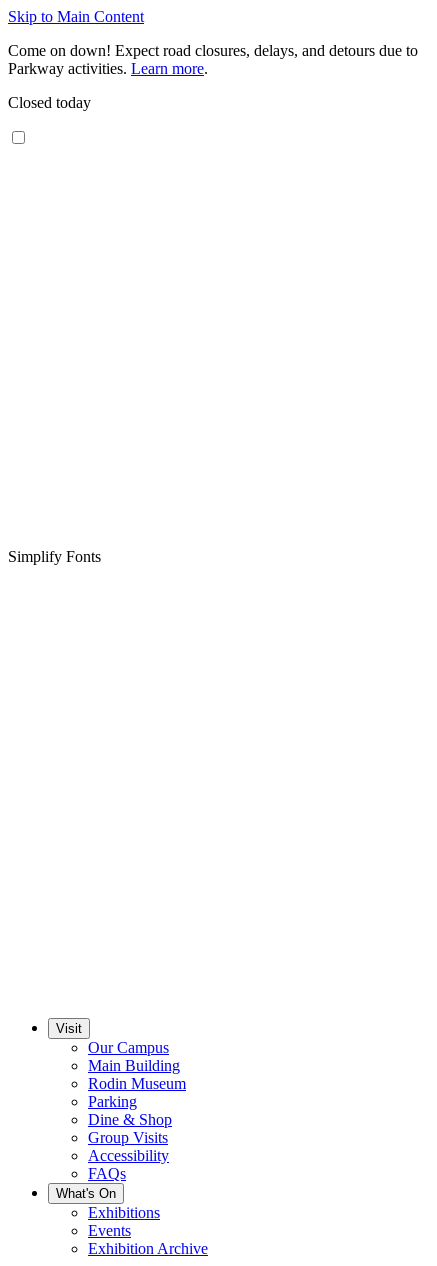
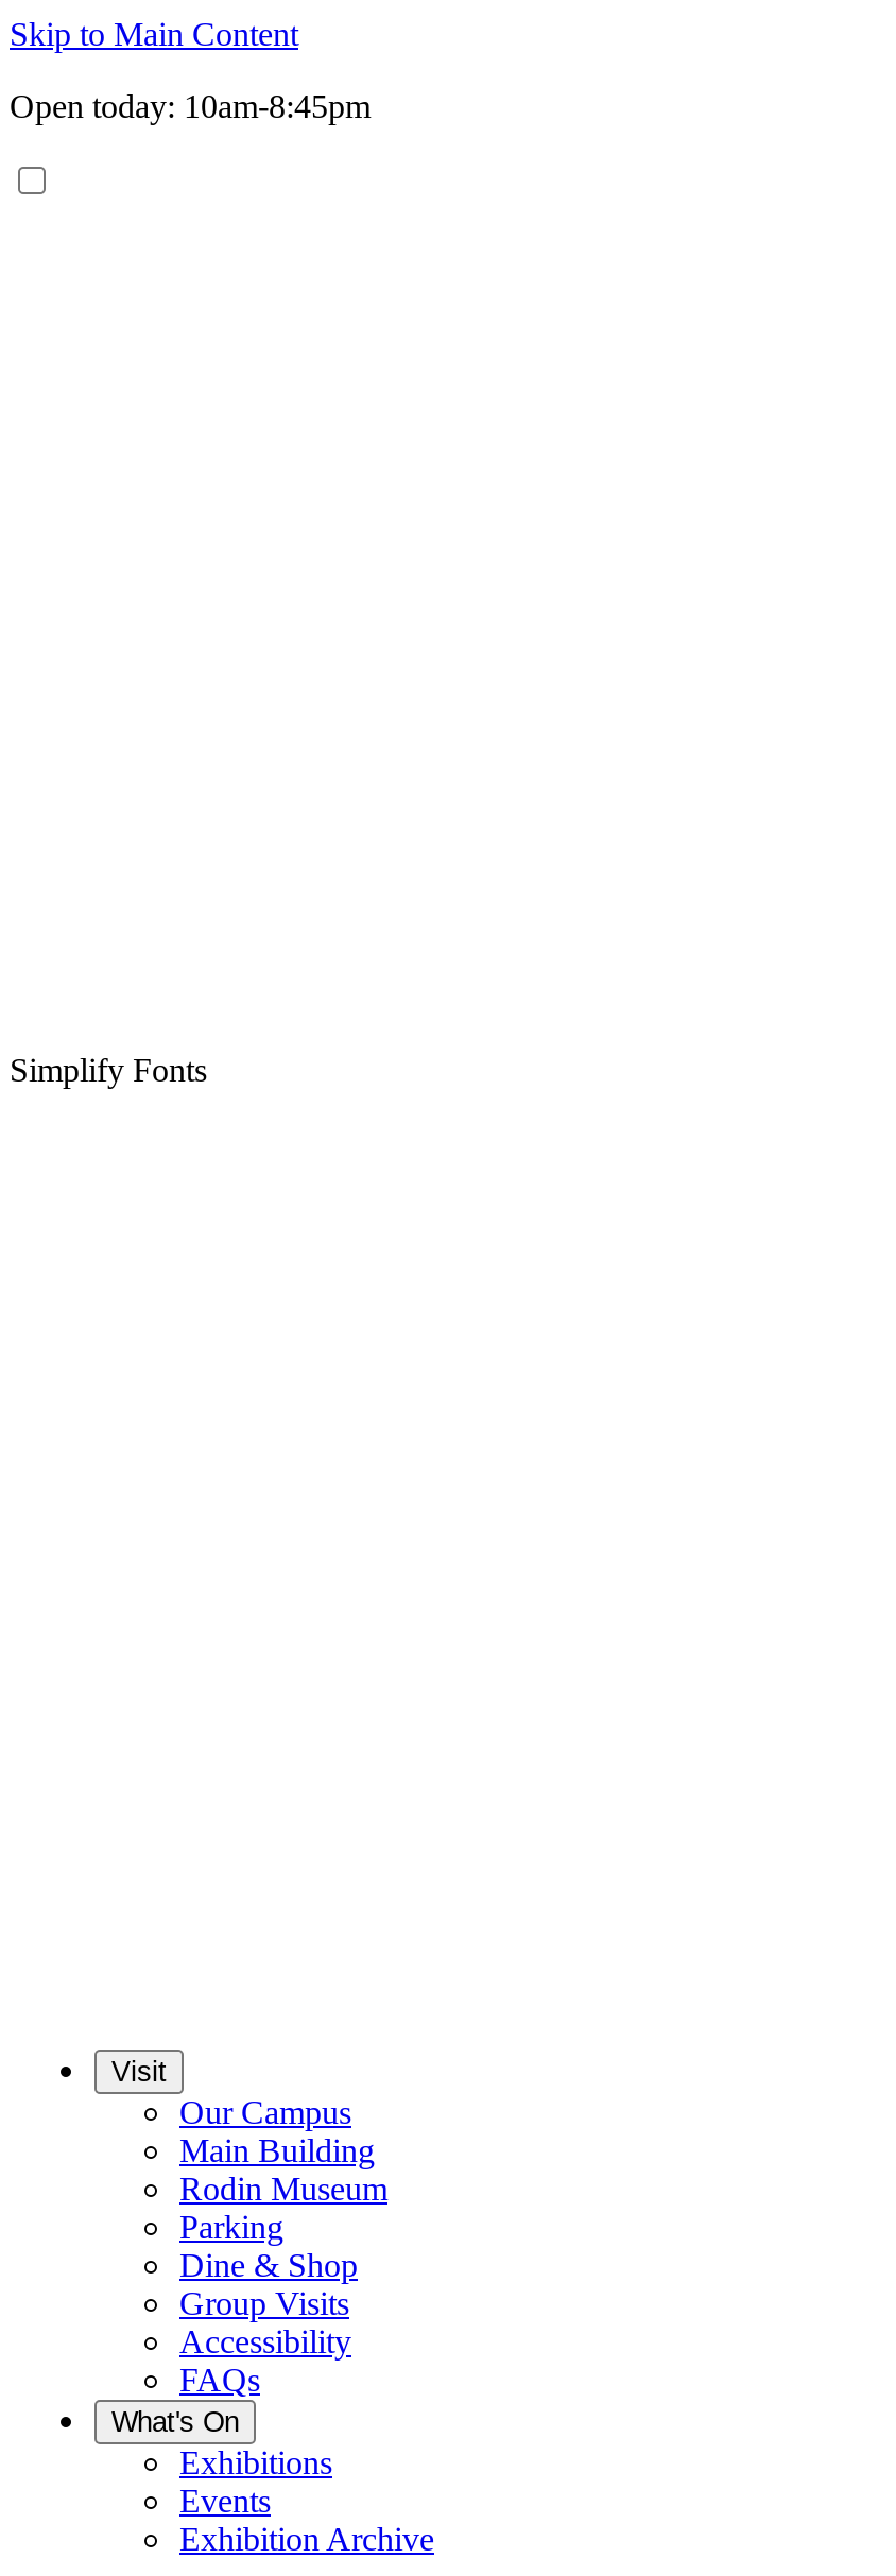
- Come on down! Expect road closures, delays, and detours due to
- Parkway activities. Learn more.
- Closed today
+ Open today: 10am-8:45pm
